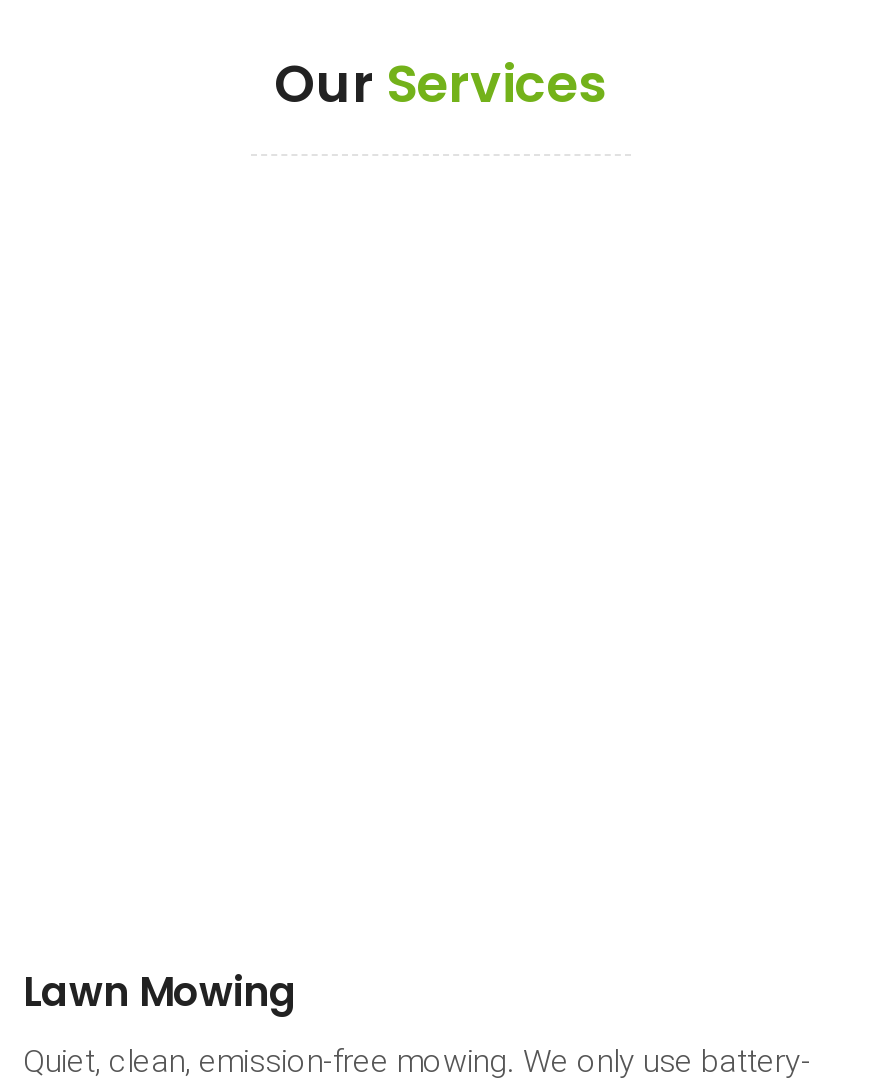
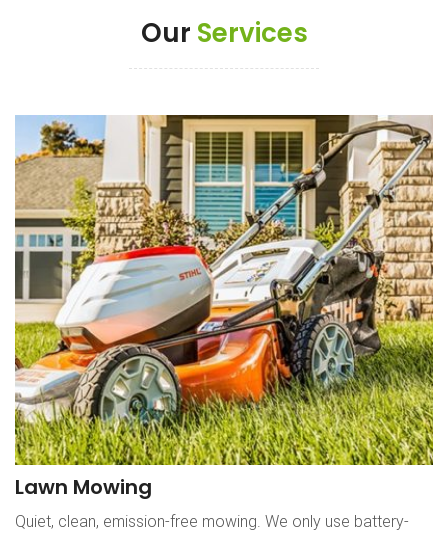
+ [image]
